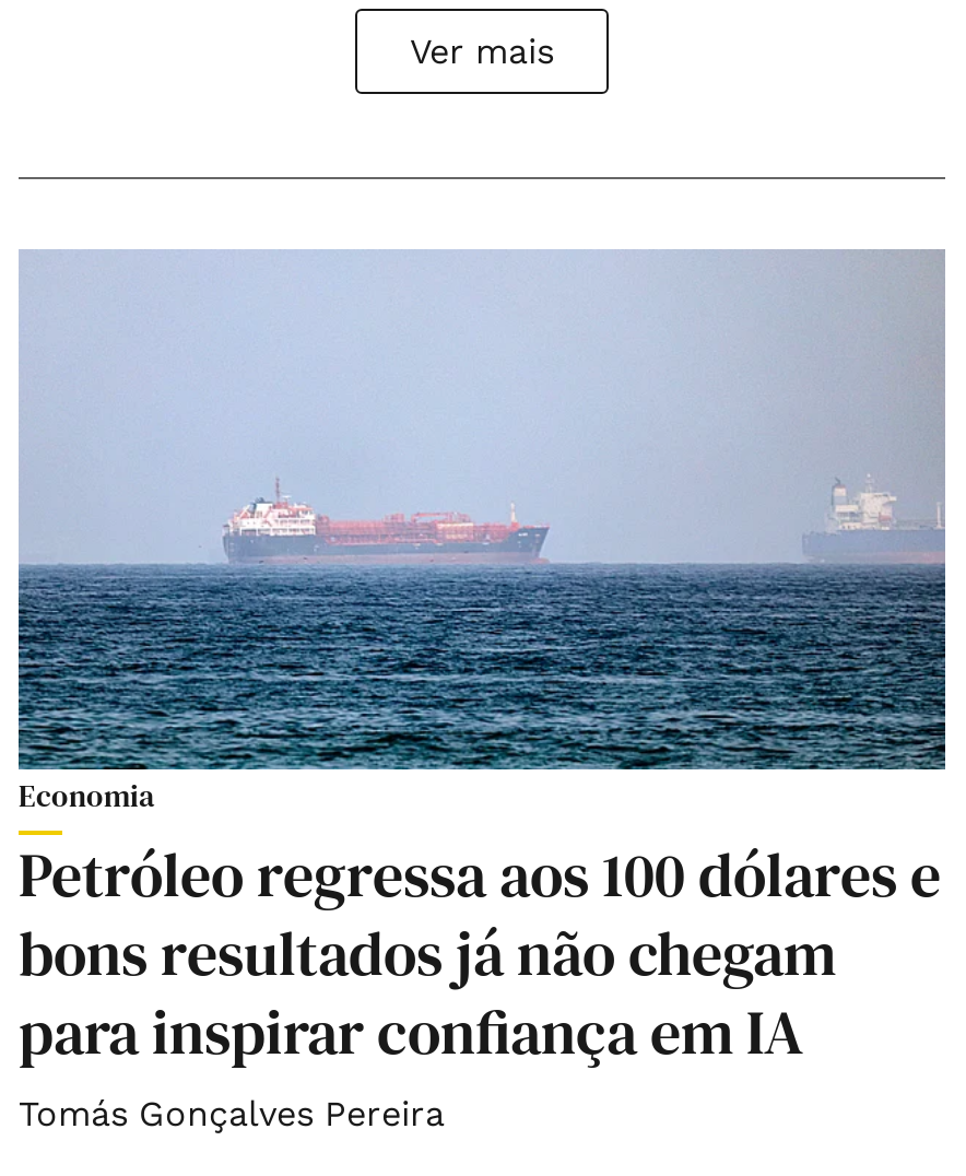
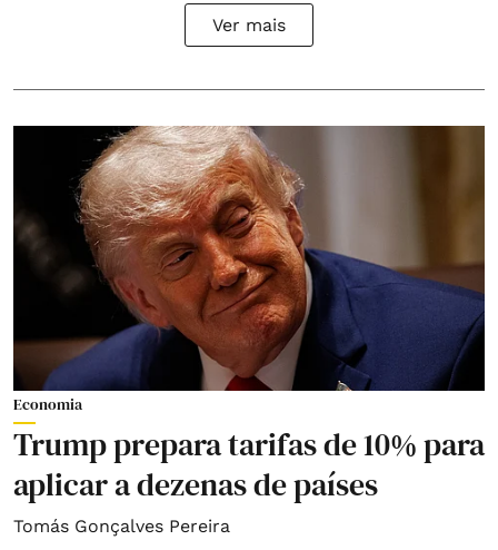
- [image]
- Petróleo regressa aos 100 dólares e
- bons resultados já não chegam
- para inspirar confiança em IA
+ [image]
+ Trump prepara tarifas de 10% para
+ aplicar a dezenas de países
